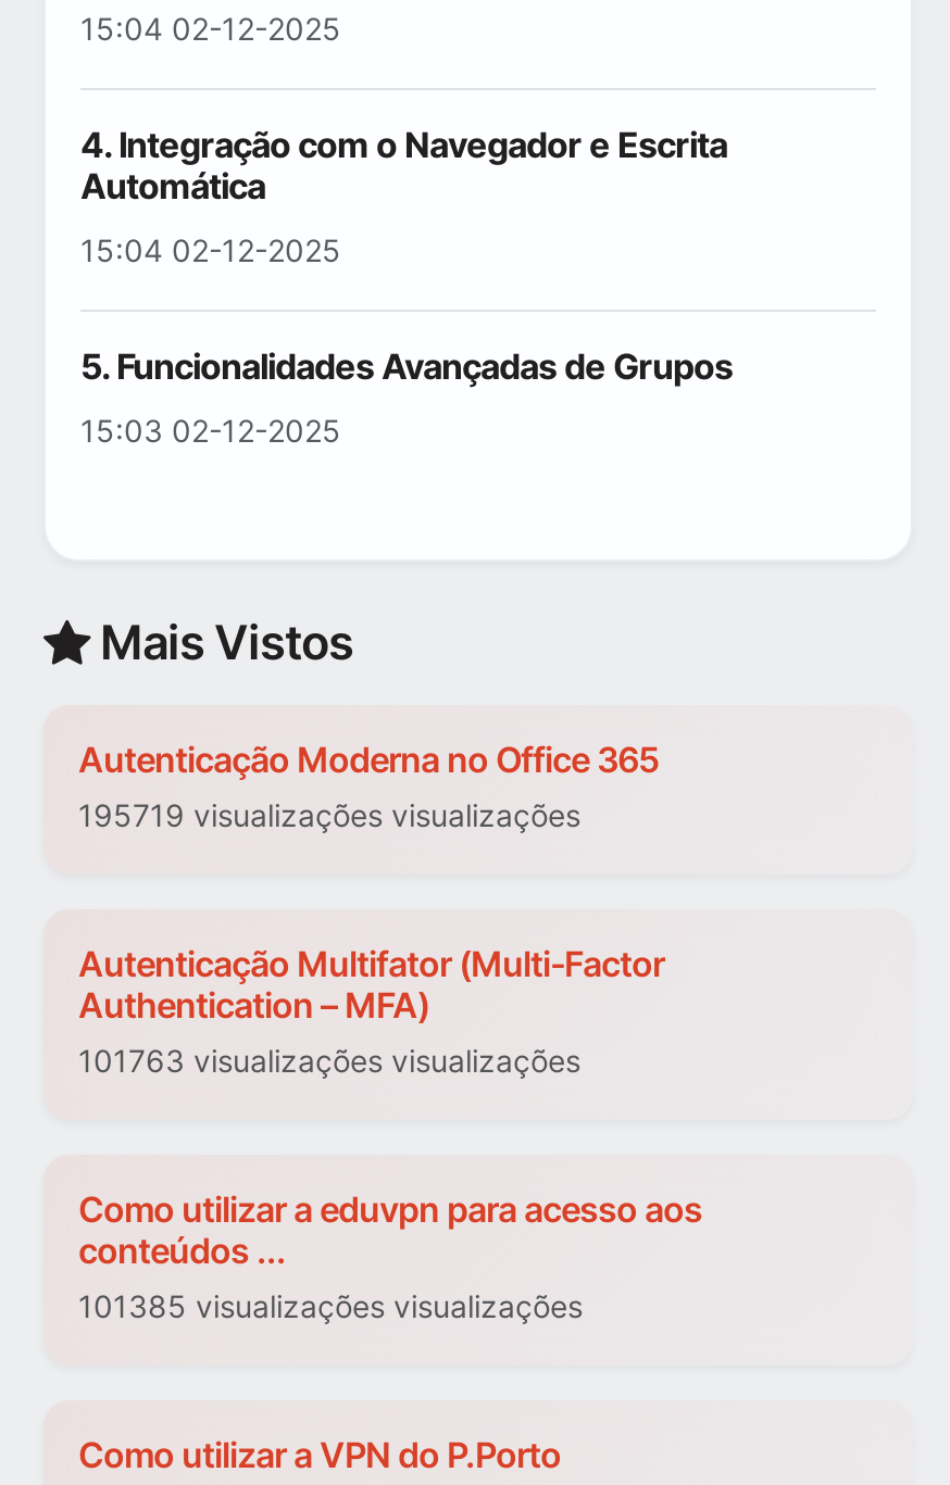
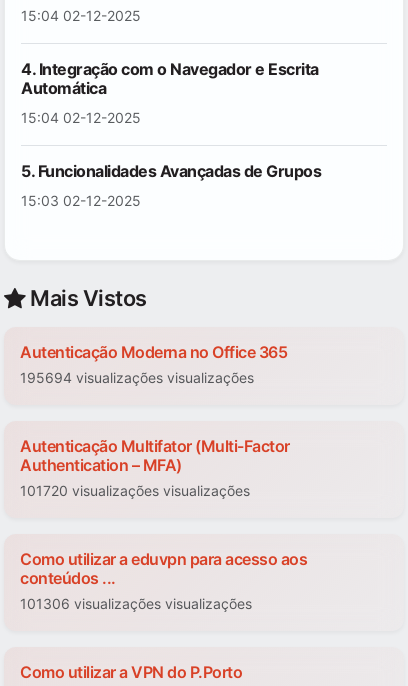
- 195719 visualizações visualizações
+ 195694 visualizações visualizações

- 101763 visualizações visualizações
+ 101720 visualizações visualizações

- 101385 visualizações visualizações
+ 101306 visualizações visualizações
